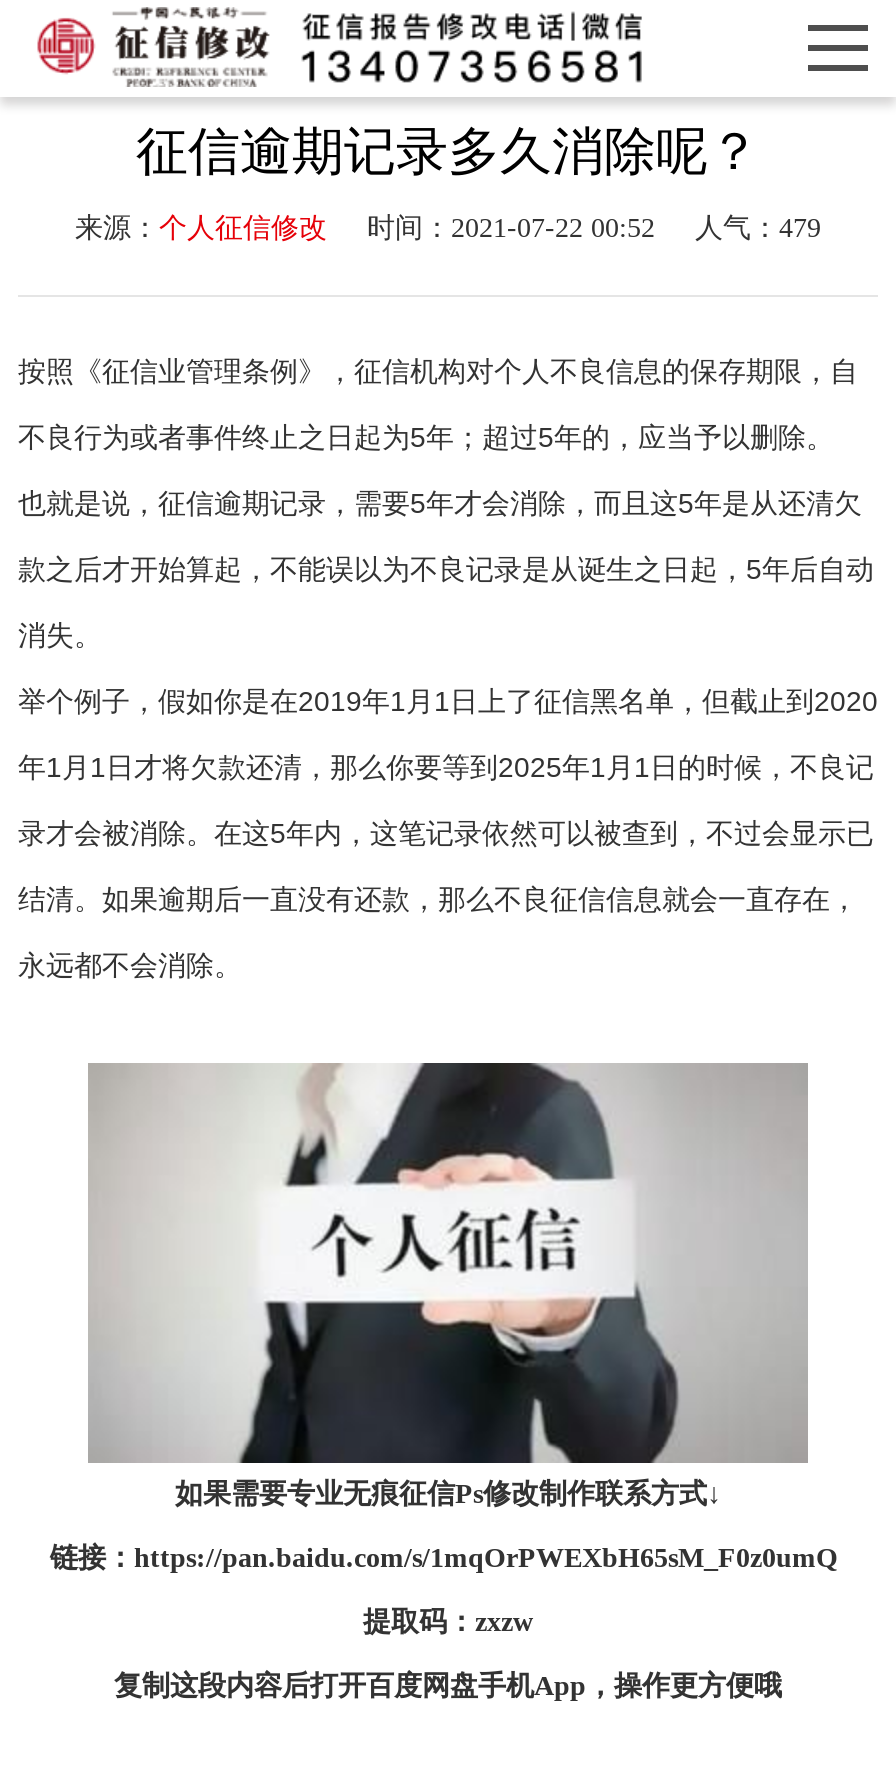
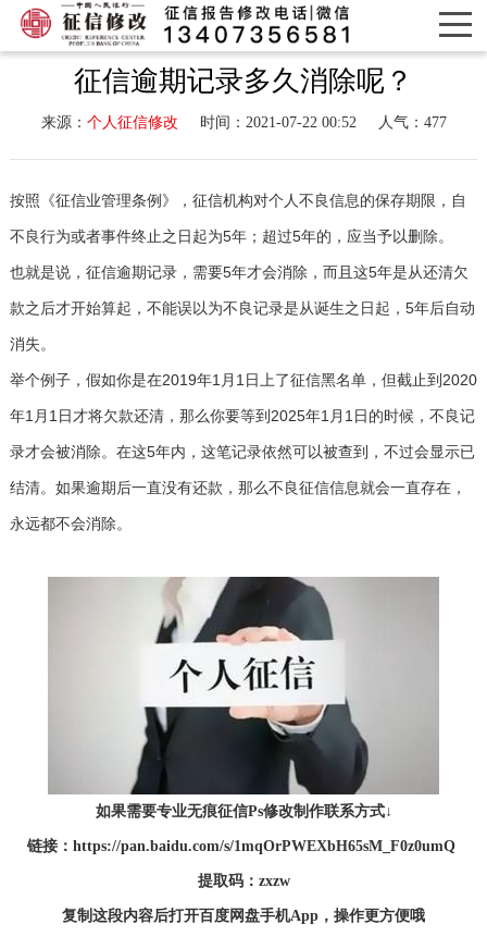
- 来源：个人征信修改 时间：2021-07-22 00:52 人气：479
+ 来源：个人征信修改 时间：2021-07-22 00:52 人气：477
